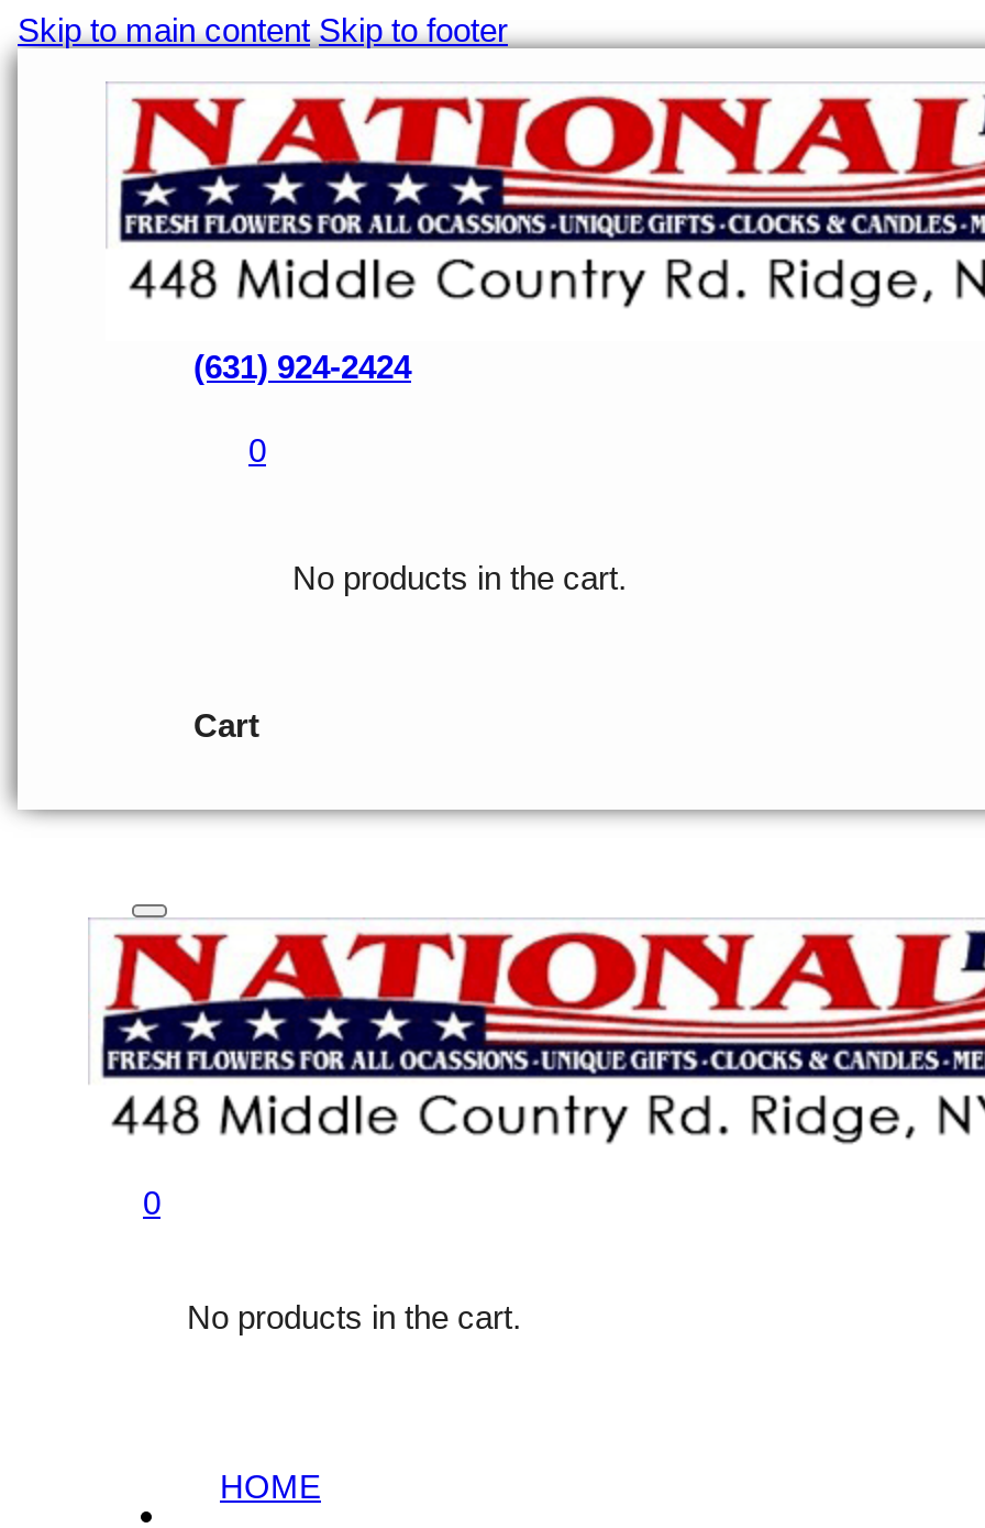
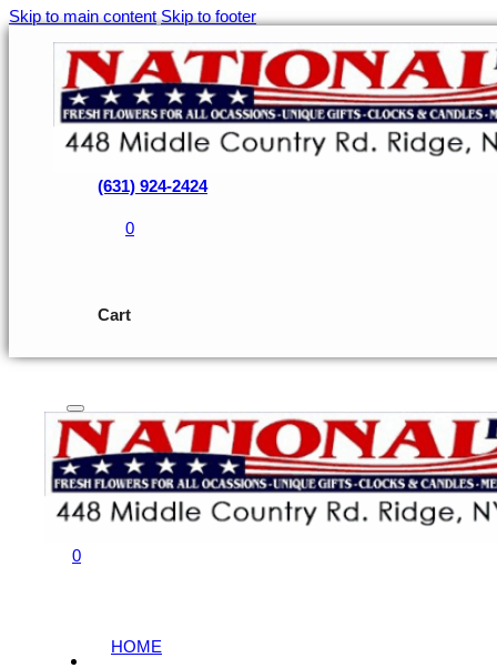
- No products in the cart.

- No products in the cart.
